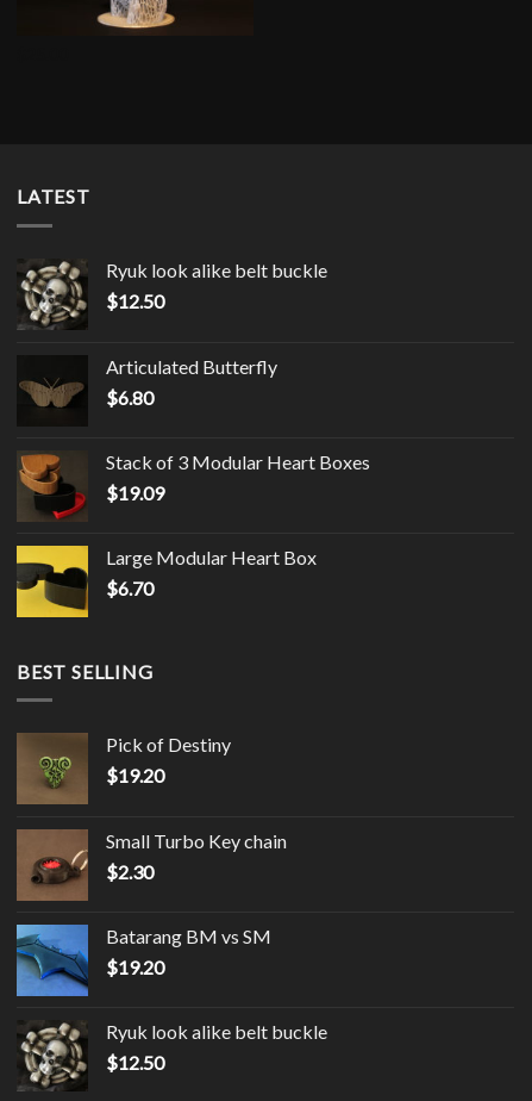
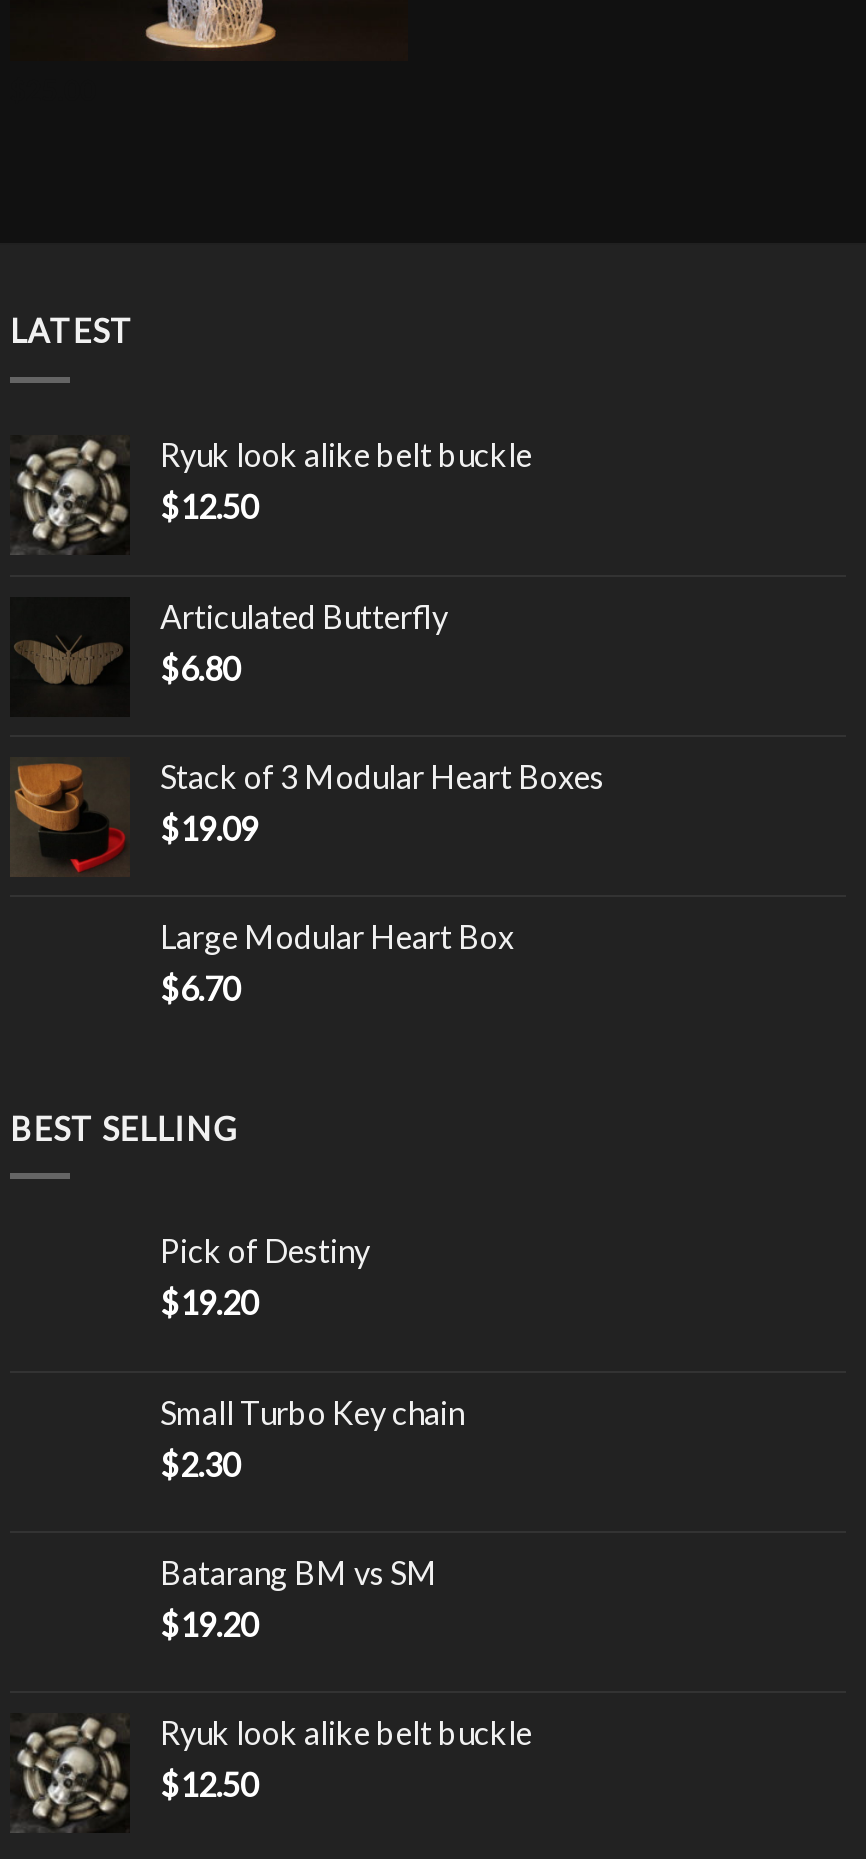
- [image]

- [image]

- [image]

- [image]
